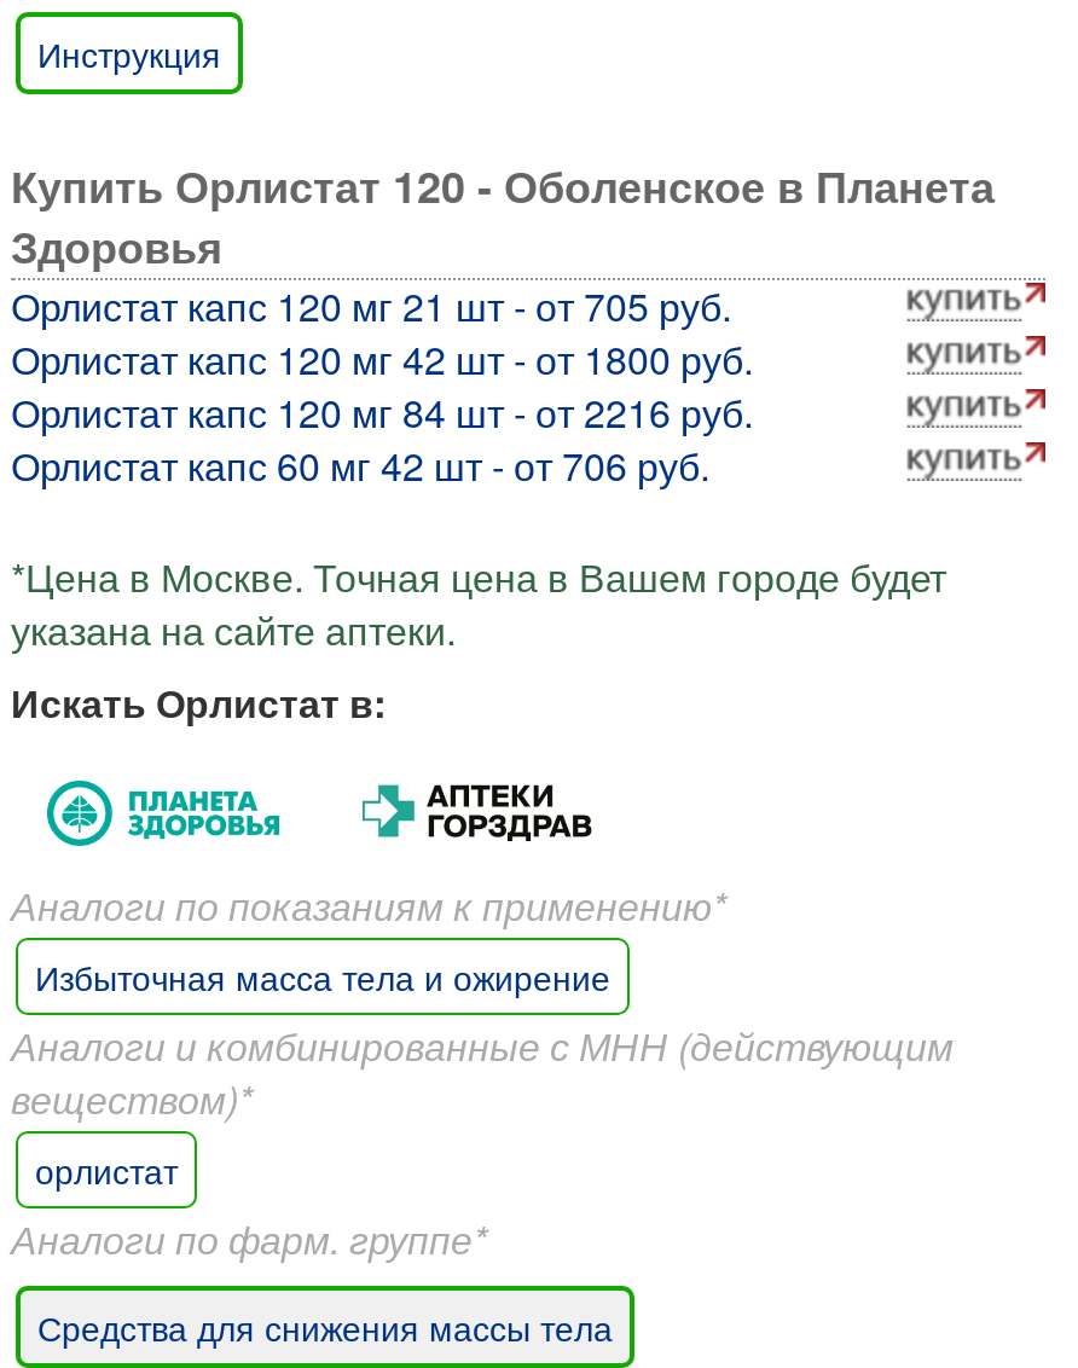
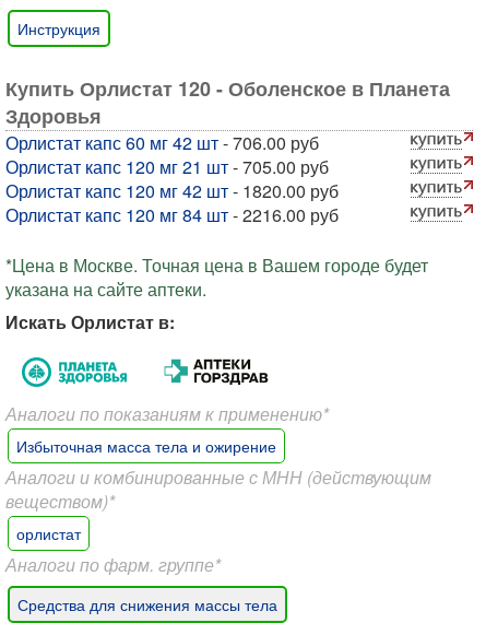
- Орлистат капс 120 мг 21 шт - от 705 руб.
- Орлистат капс 120 мг 42 шт - от 1800 руб.
- Орлистат капс 120 мг 84 шт - от 2216 руб.
- Орлистат капс 60 мг 42 шт - от 706 руб.
+ Орлистат капс 60 мг 42 шт- 706.00 руб
+ Орлистат капс 120 мг 21 шт - 705.00 руб
+ Орлистат капс 120 мг 42 шт - 1820.00 руб
+ Орлистат капс 120 мг 84 шт - 2216.00 руб
